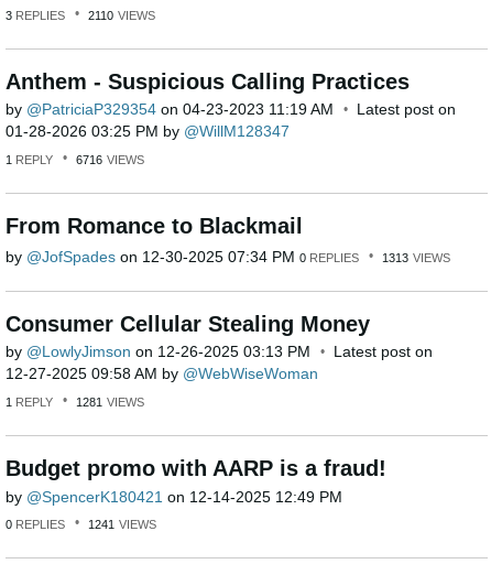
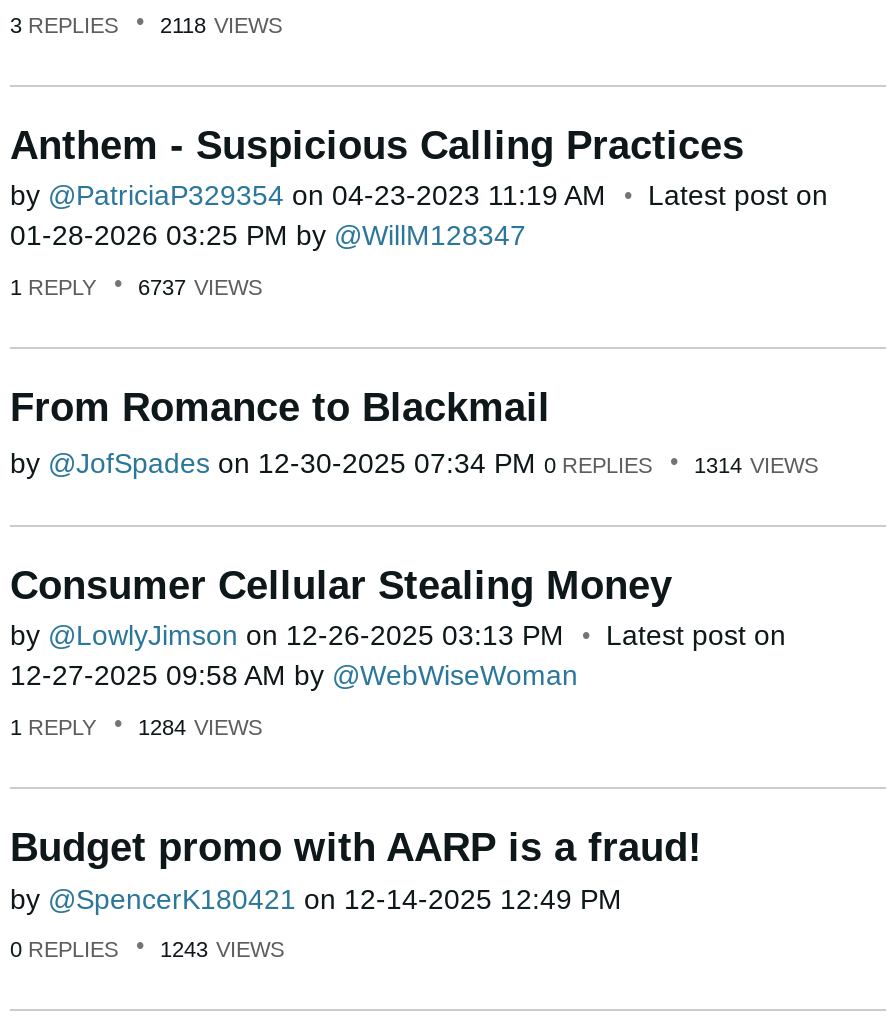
- 3 REPLIES 2110 VIEWS
+ 3 REPLIES 2118 VIEWS

- 1 REPLY 6716 VIEWS
+ 1 REPLY 6737 VIEWS

- by JofSpades on 12-30-2025 07:34 PM 0 REPLIES 1313 VIEWS
+ by JofSpades on 12-30-2025 07:34 PM 0 REPLIES 1314 VIEWS

- 1 REPLY 1281 VIEWS
+ 1 REPLY 1284 VIEWS

- 0 REPLIES 1241 VIEWS
+ 0 REPLIES 1243 VIEWS
